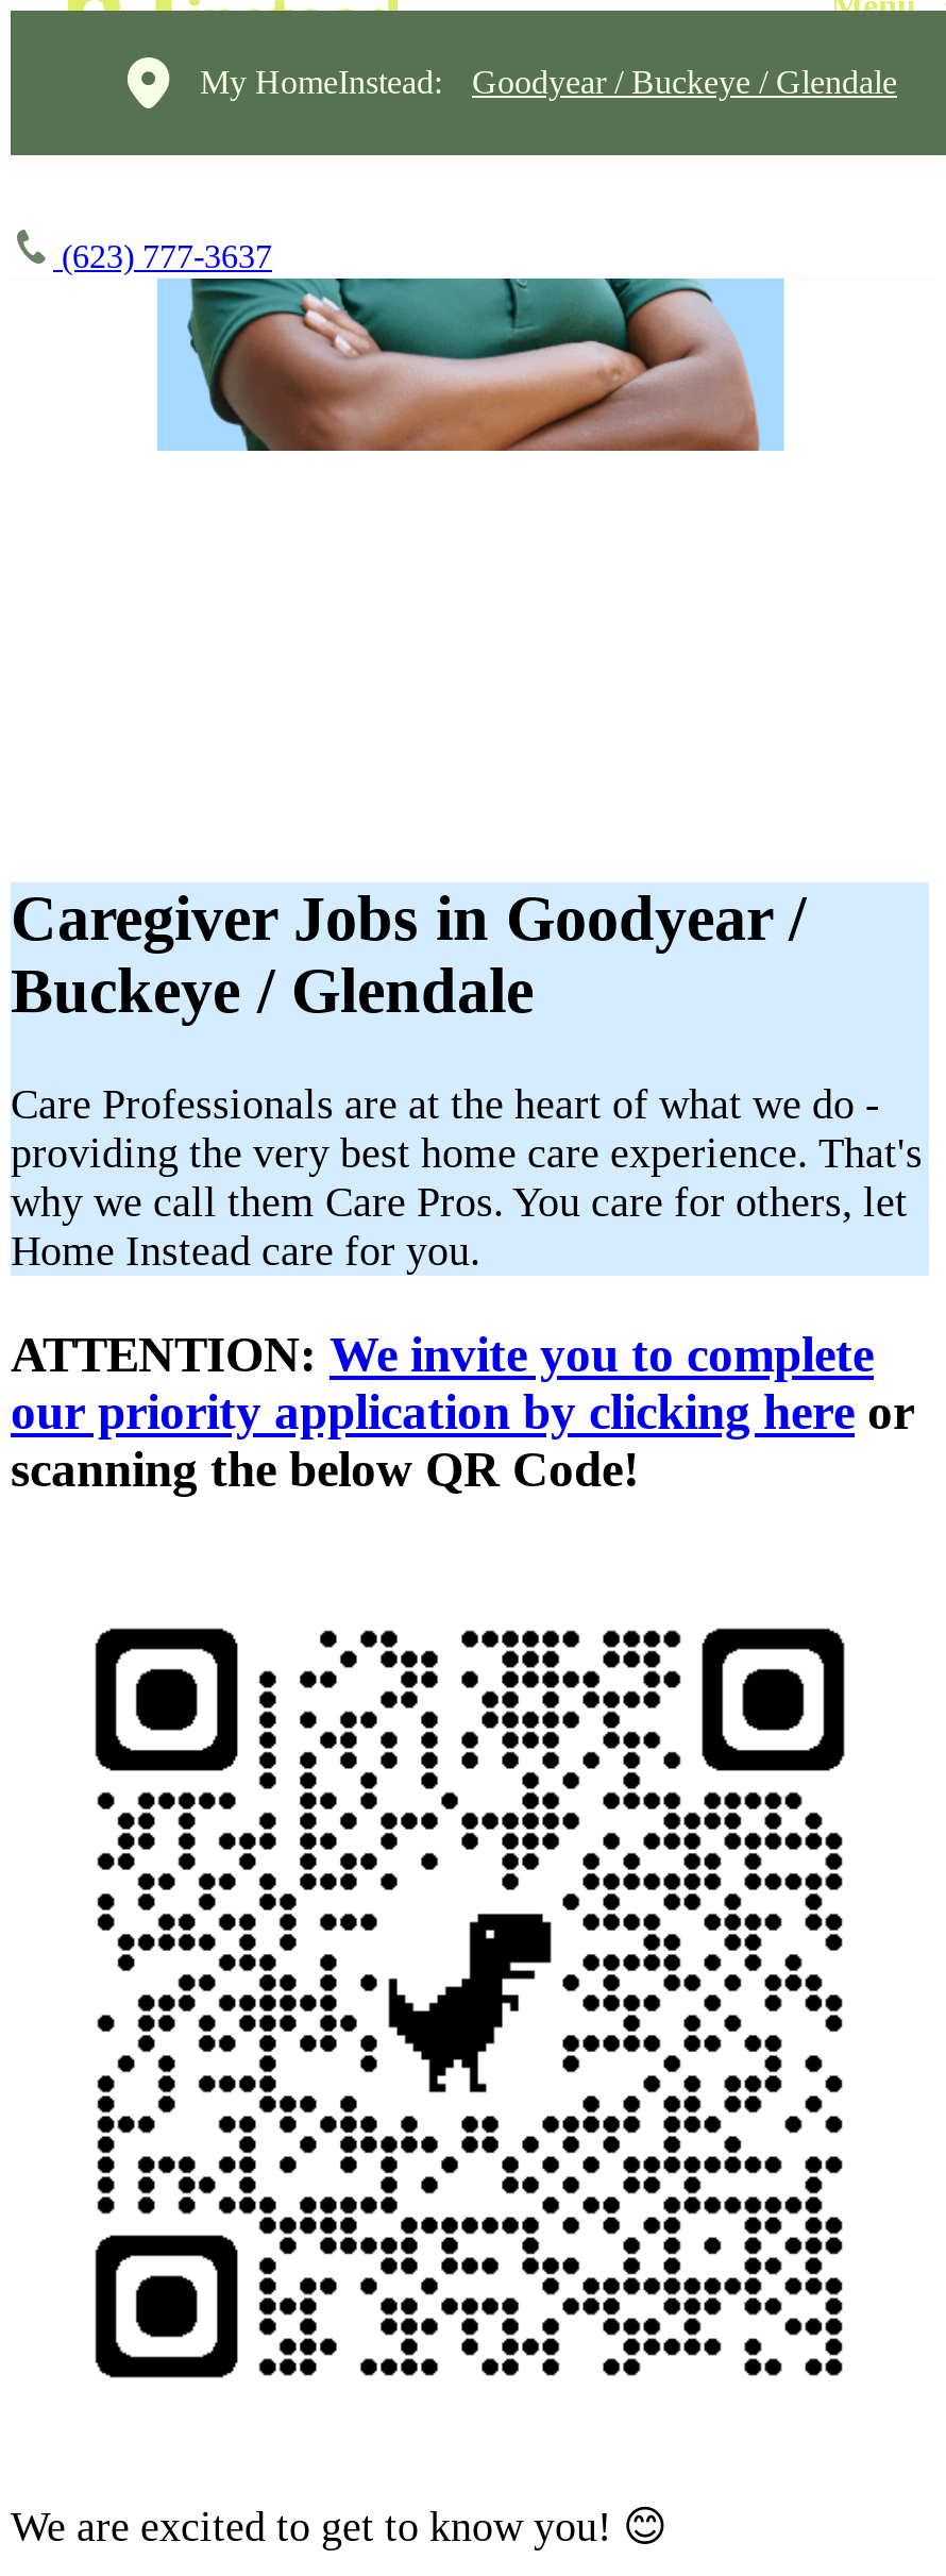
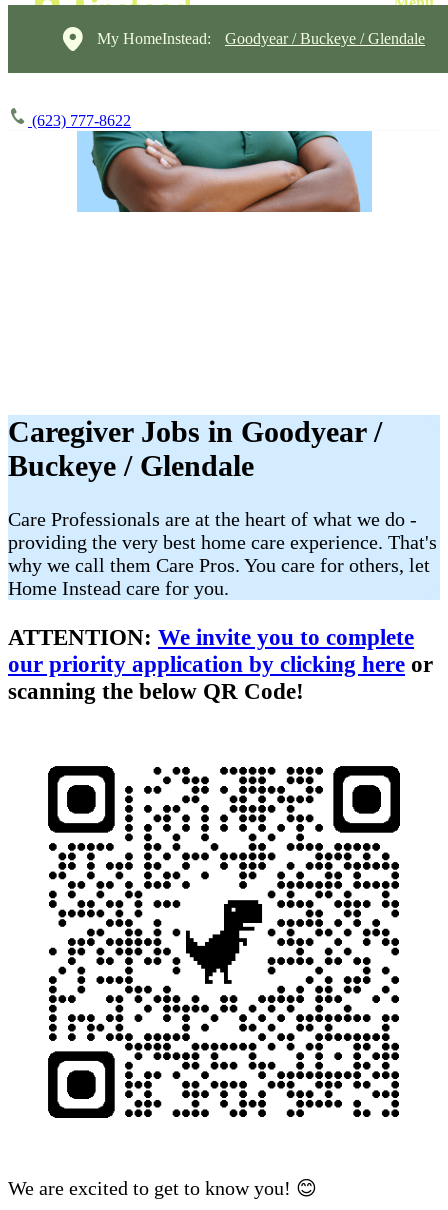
- (623) 777-3637
+ (623) 777-8622
